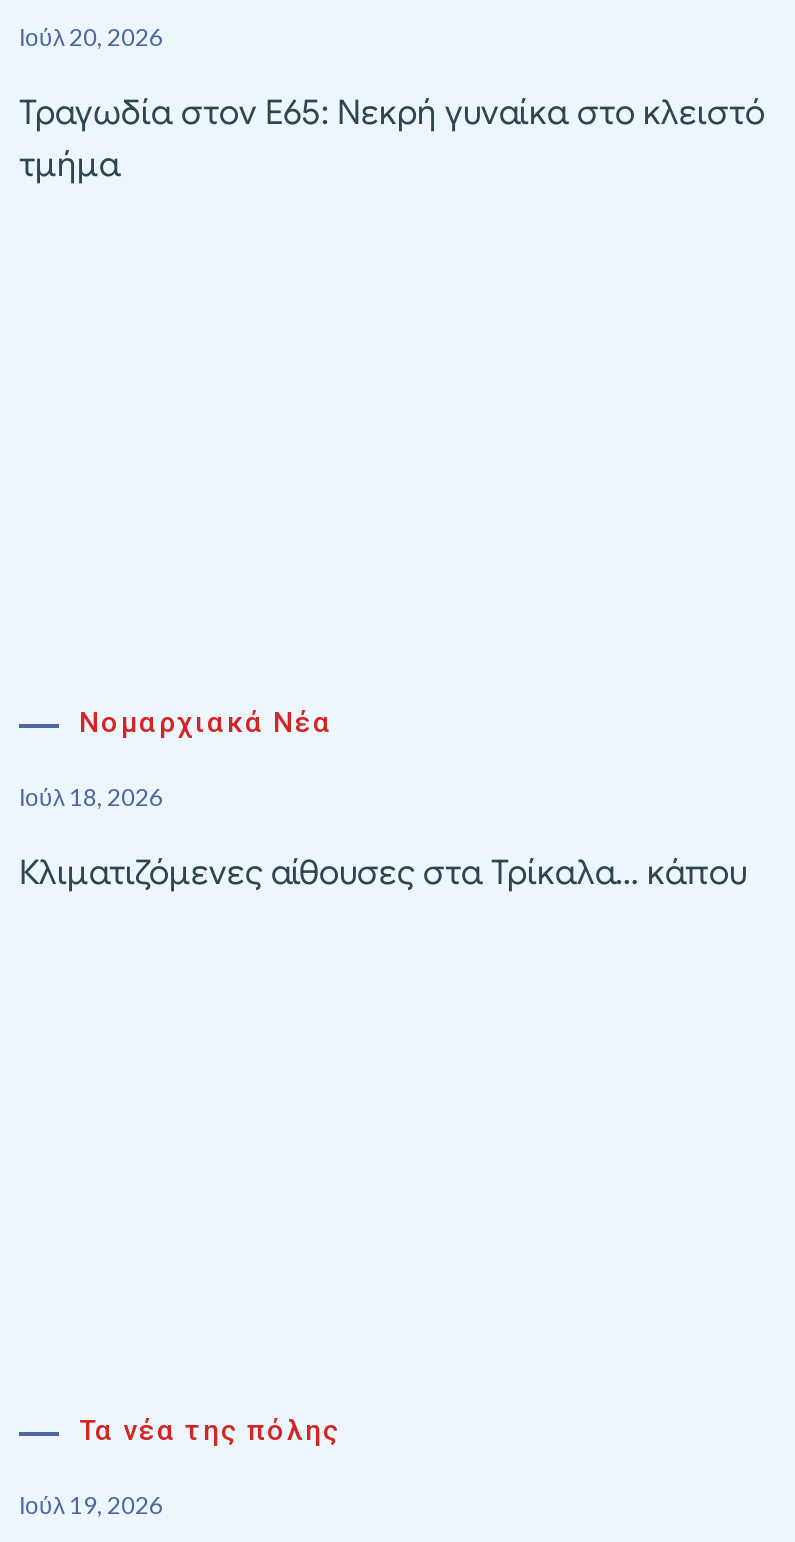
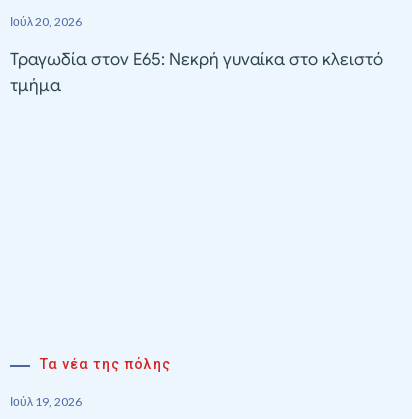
- Νομαρχιακά Νέα
- Ιούλ 18, 2026
- Κλιματιζόμενες αίθουσες στα Τρίκαλα… κάπου
